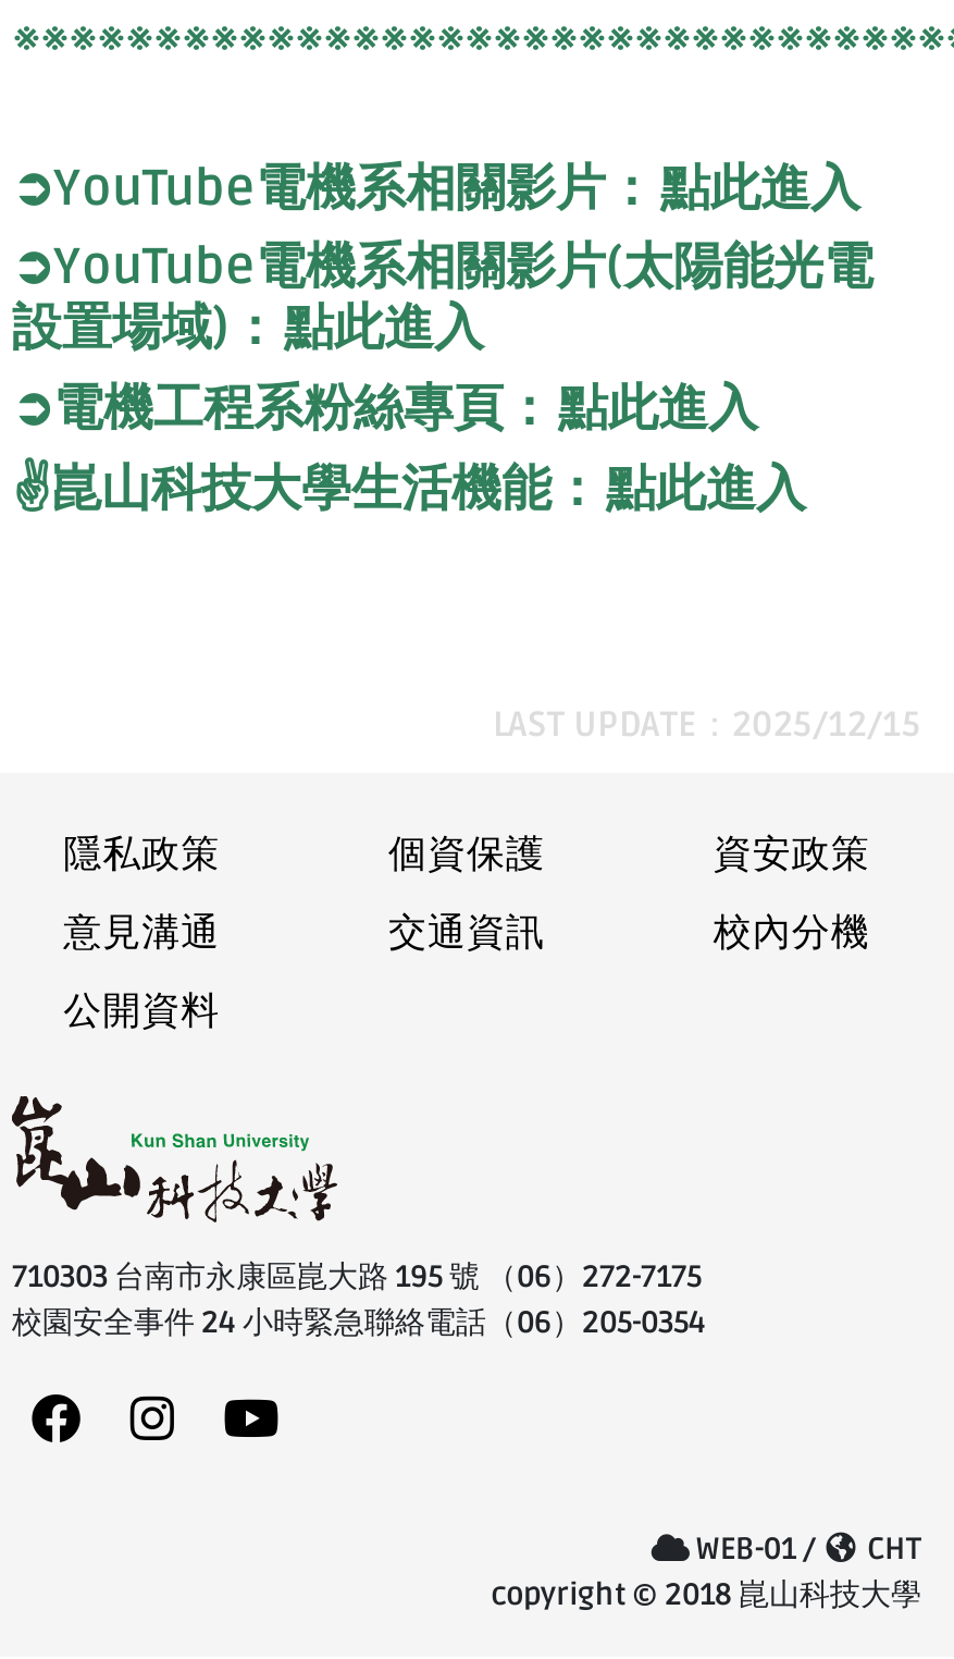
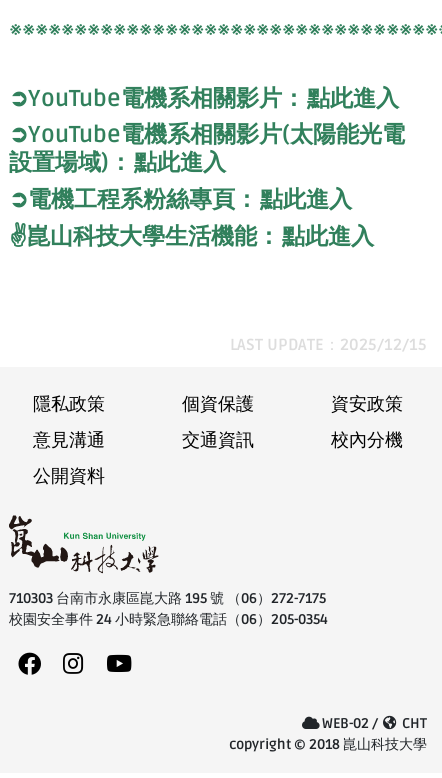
- WEB-01 / CHT
+ WEB-02 / CHT
